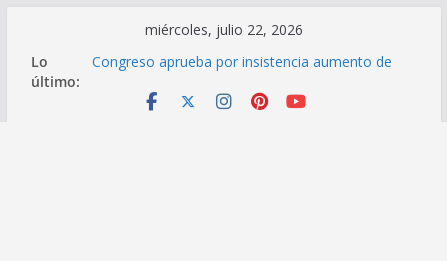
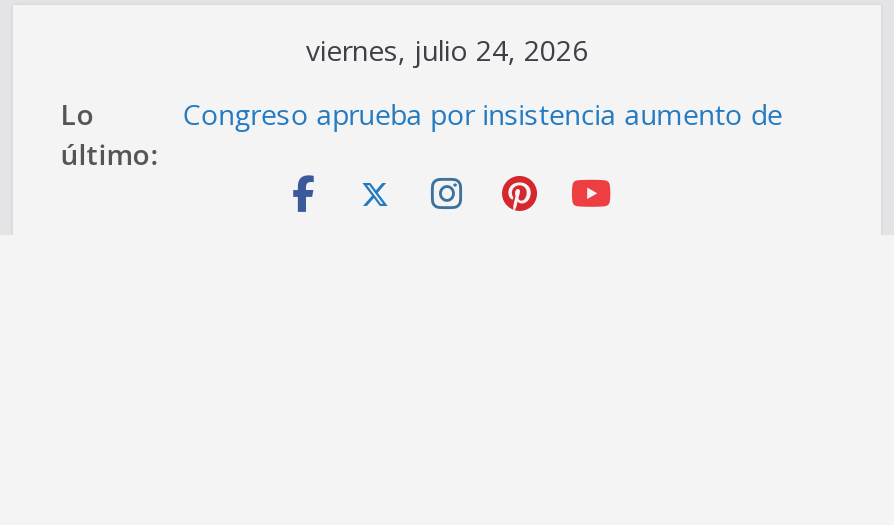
- miércoles, julio 22, 2026
+ viernes, julio 24, 2026
